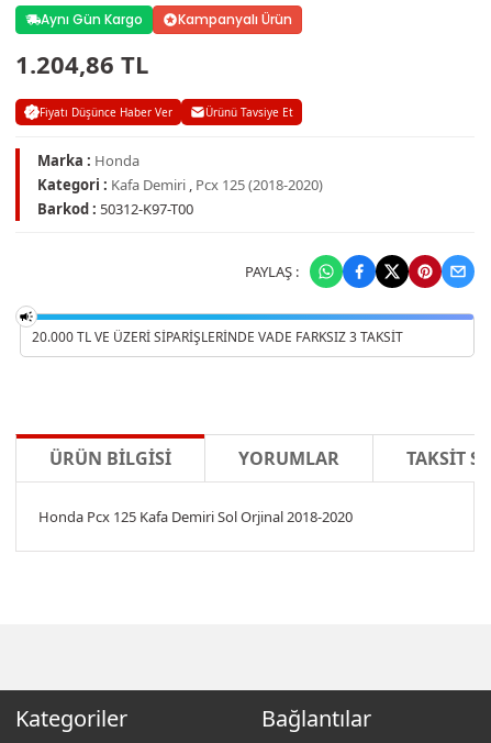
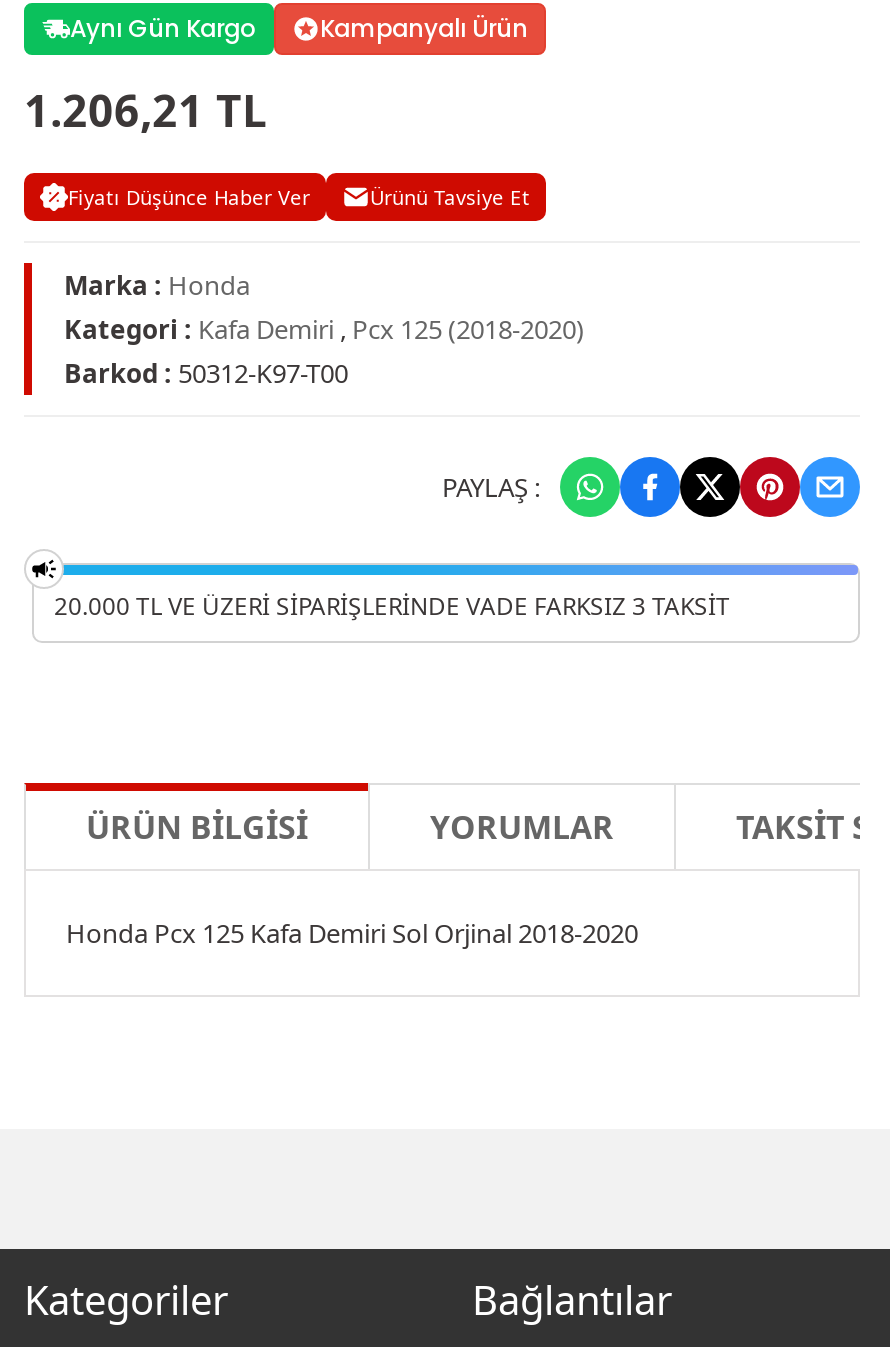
- 1.204,86 TL
+ 1.206,21 TL
